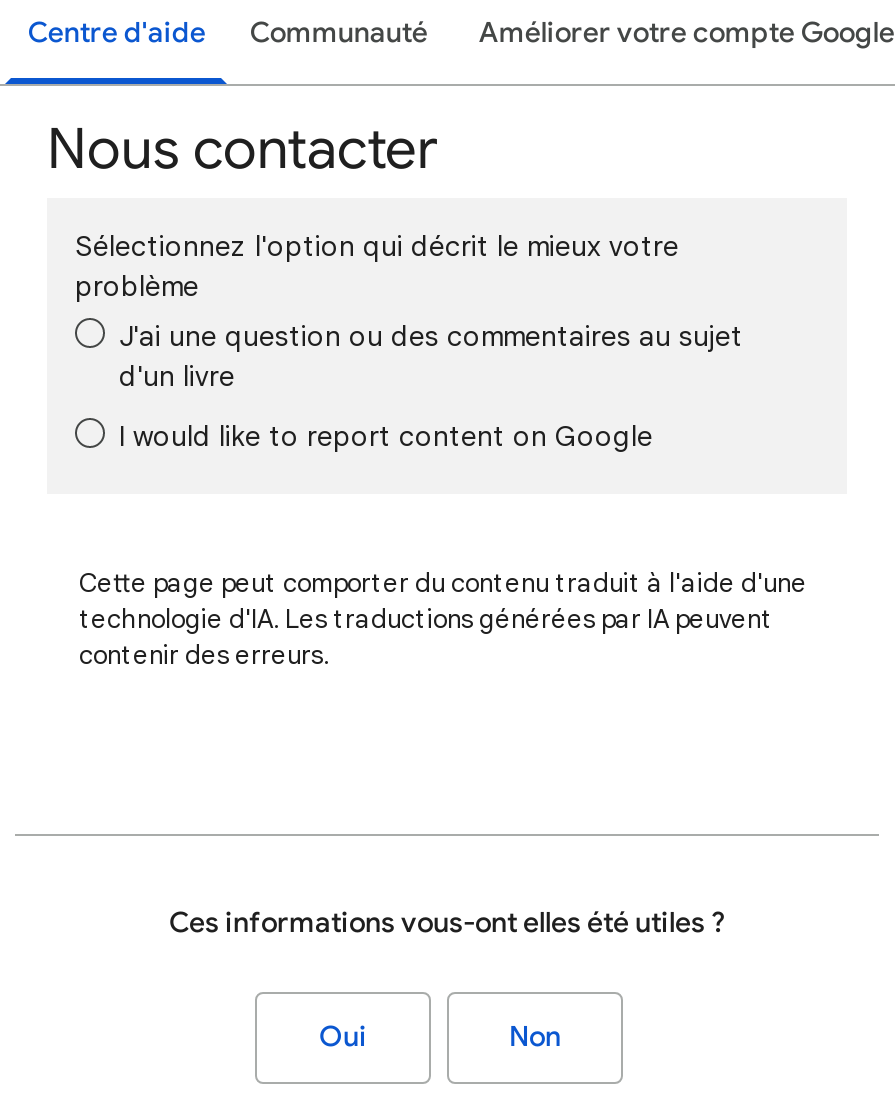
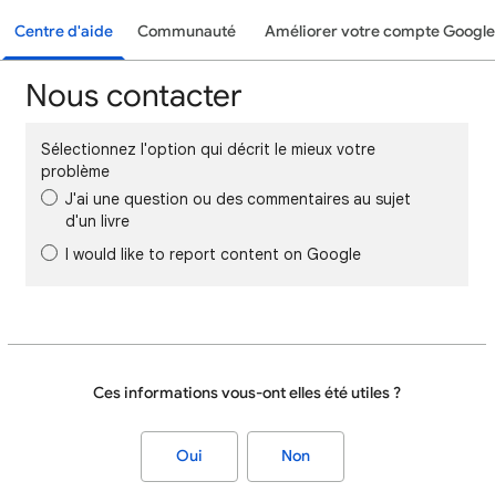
- Cette page peut comporter du contenu traduit à l'aide d'une
- technologie d'IA. Les traductions générées par IA peuvent
- contenir des erreurs.
